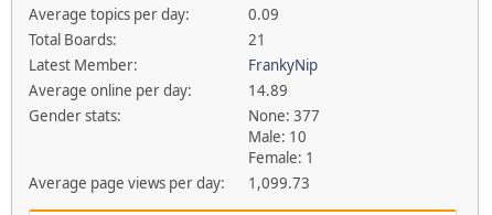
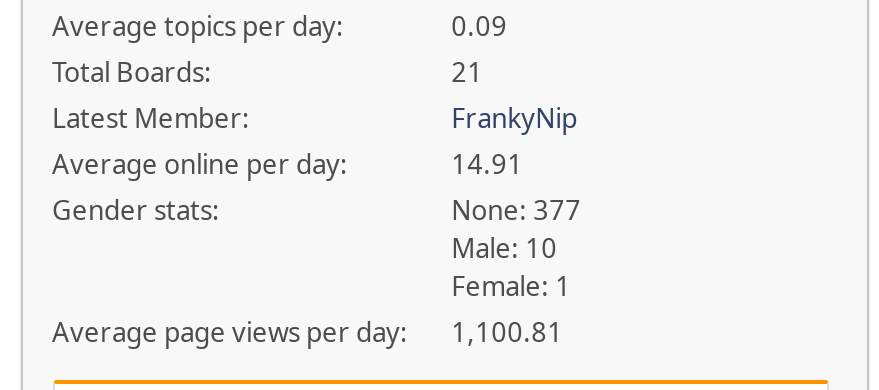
- 14.89
+ 14.91

- Average page views per day: 1,099.73
+ Average page views per day: 1,100.81
